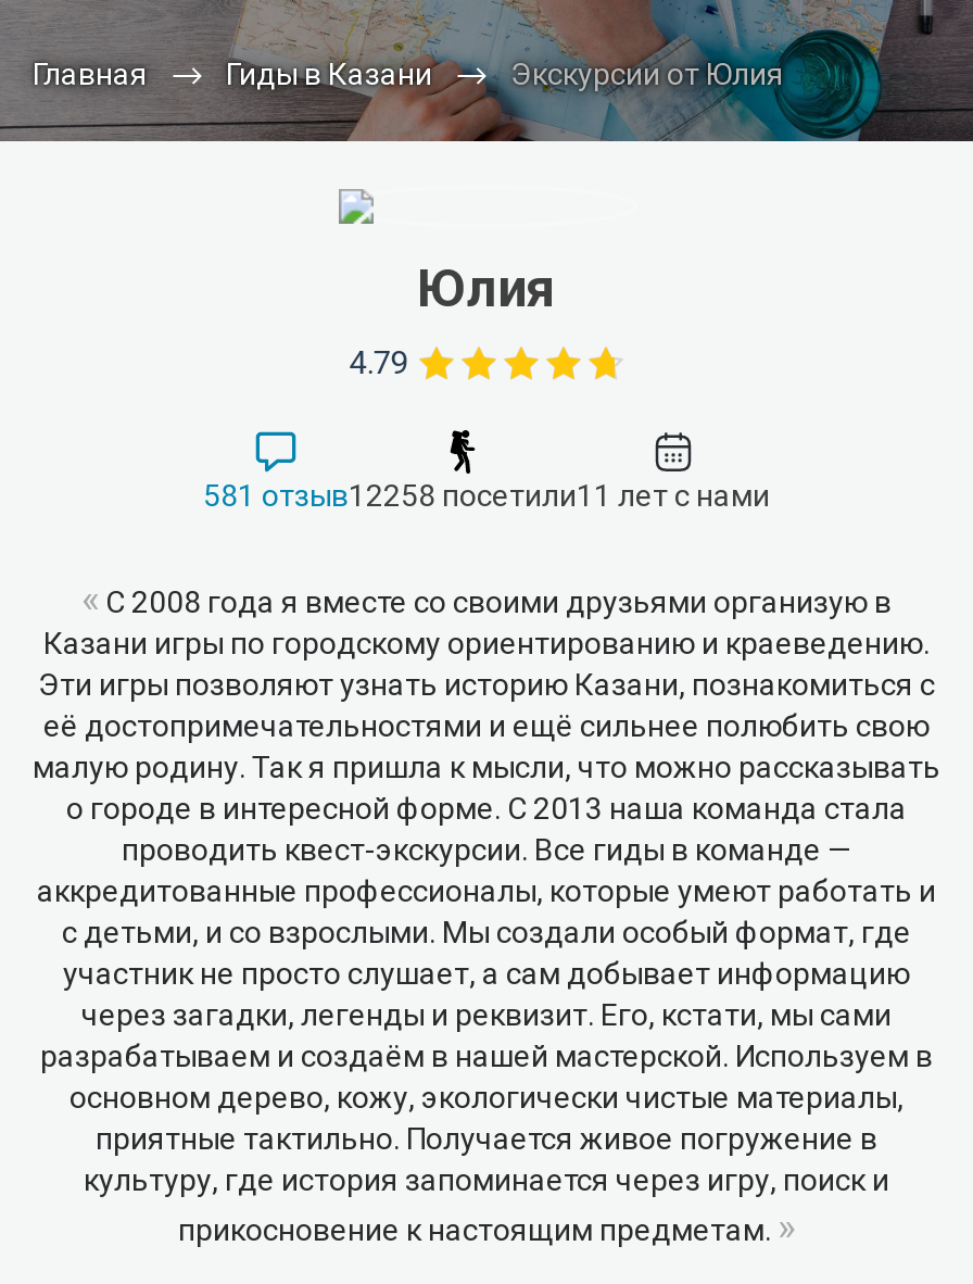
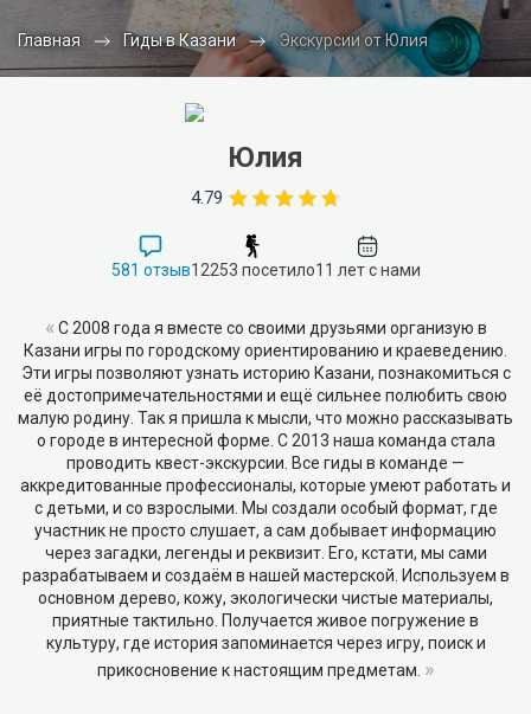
- 581 отзыв12258 посетили11 лет с нами
+ 581 отзыв12253 посетило11 лет с нами
